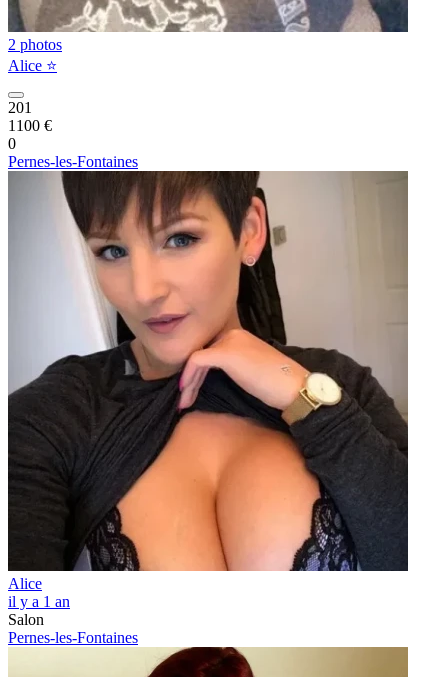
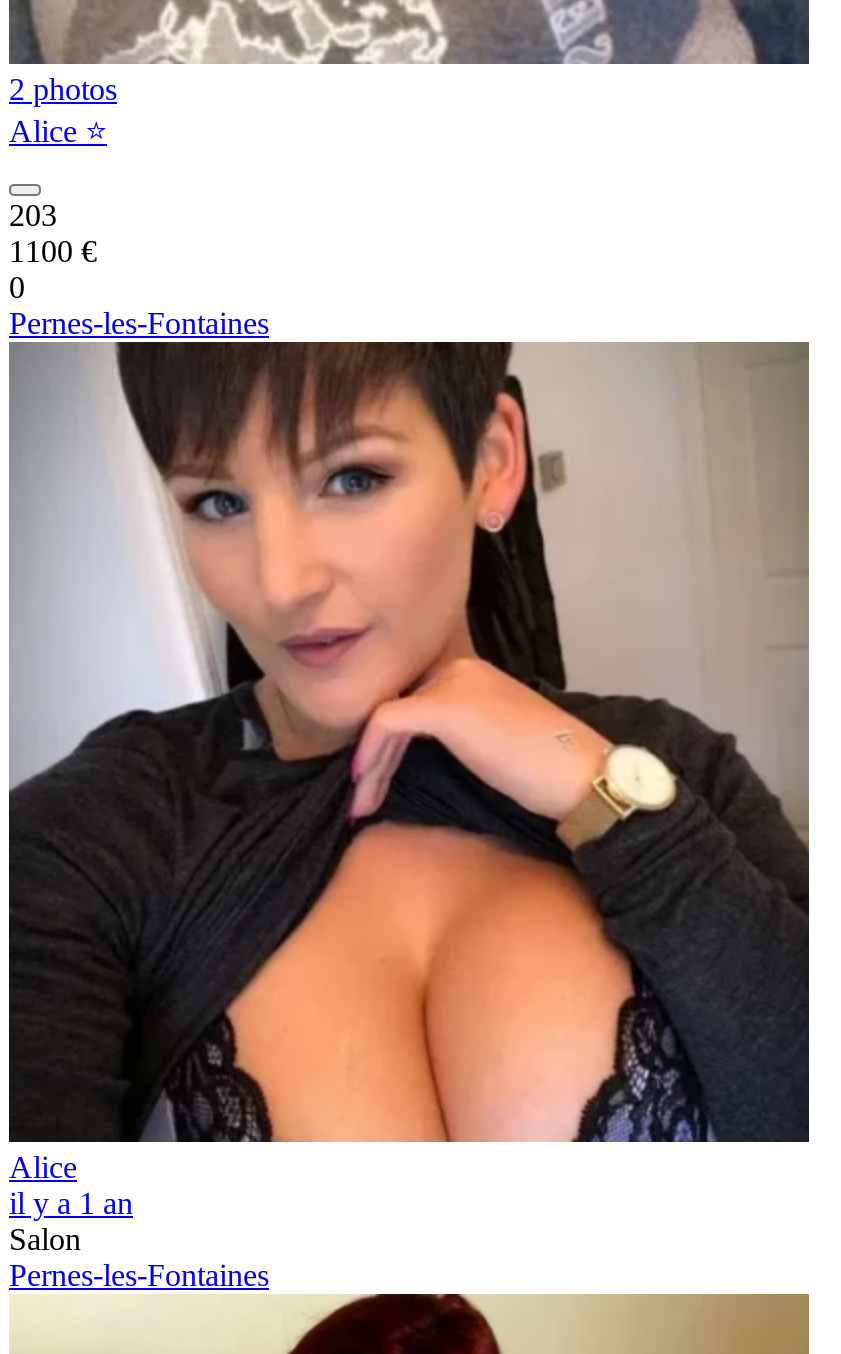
- 201
+ 203
